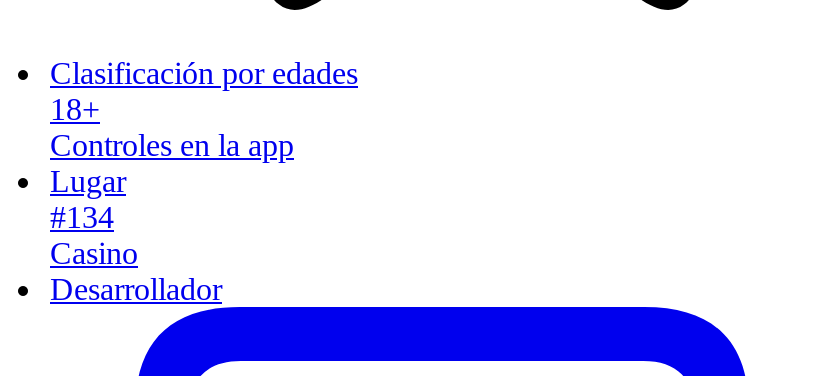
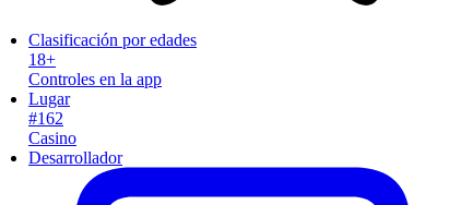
- #134
+ #162
